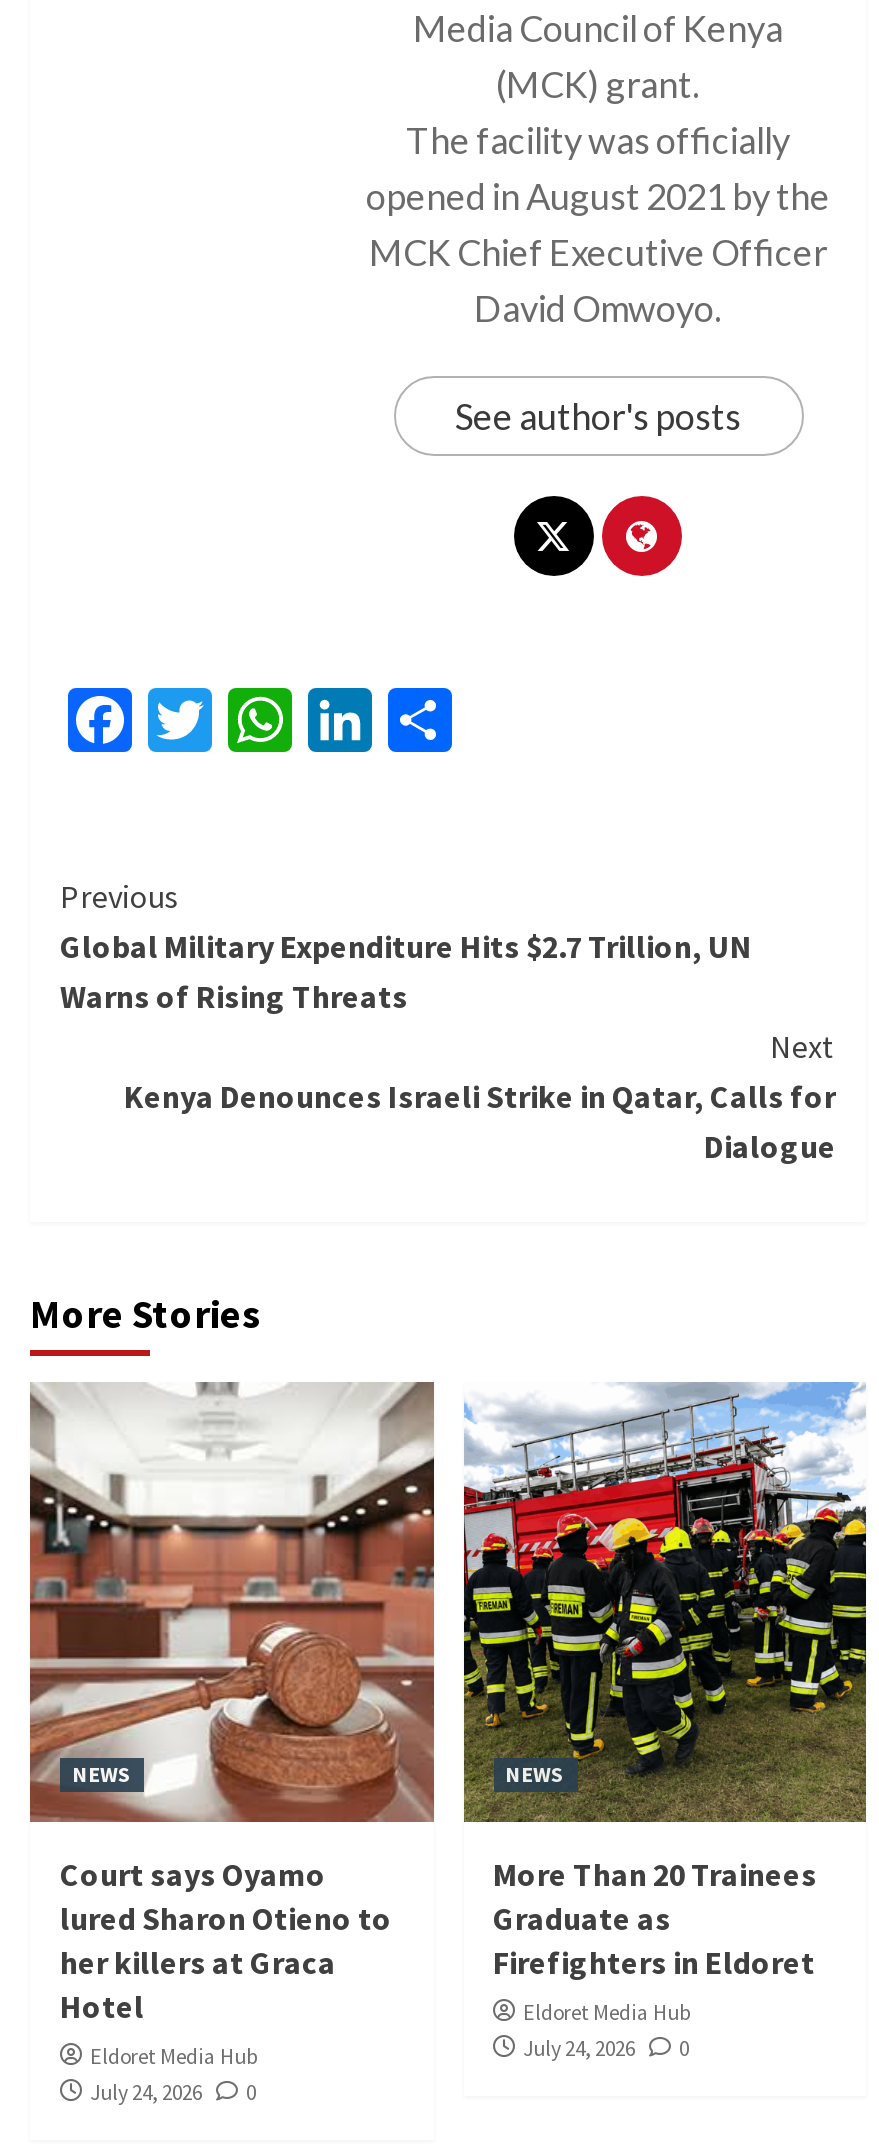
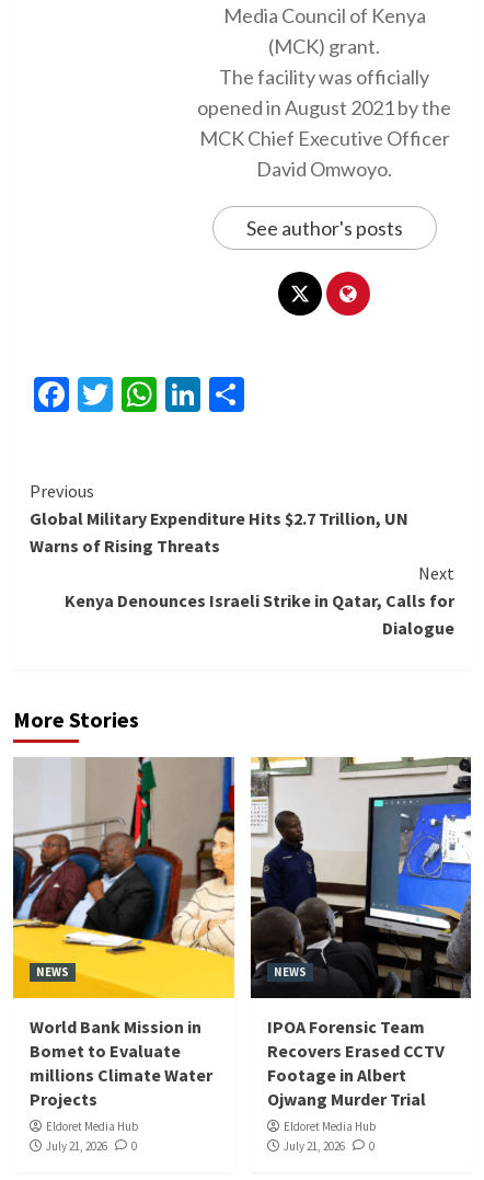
- [image]
- Court says Oyamo
- lured Sharon Otieno to
- her killers at Graca
- Hotel
+ [image]
+ World Bank Mission in
+ Bomet to Evaluate
+ millions Climate Water
+ Projects

- [image]
- More Than 20 Trainees
- Graduate as
- Firefighters in Eldoret
+ [image]
+ IPOA Forensic Team
+ Recovers Erased CCTV
+ Footage in Albert
+ Ojwang Murder Trial

moved down: Eldoret Media Hub | 0

- July 24, 2026 0
+ July 21, 2026 0

- July 24, 2026 0
+ July 21, 2026 0
